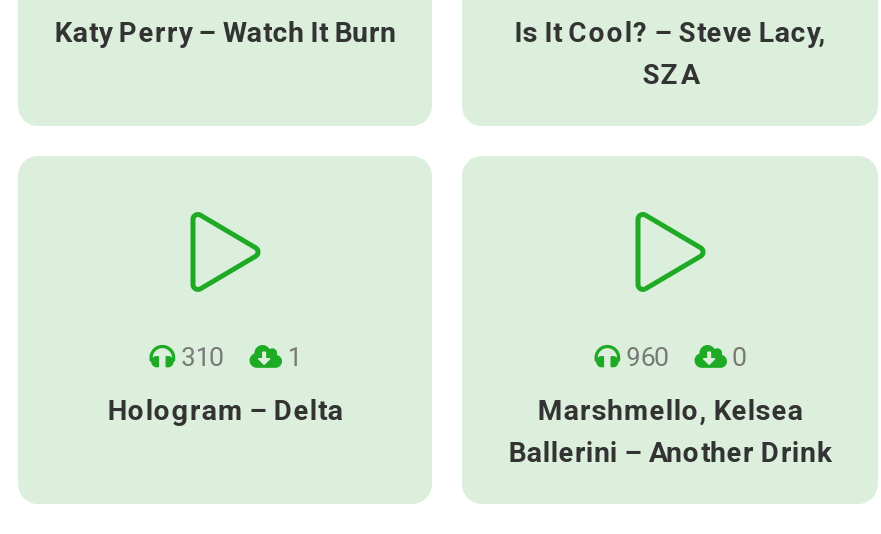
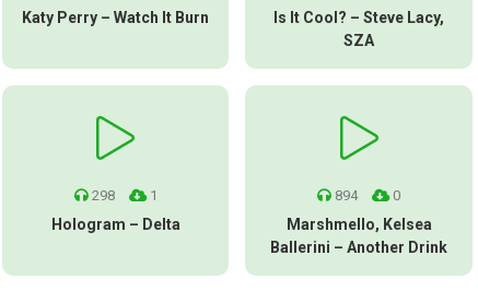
- 310 1
+ 298 1

- 960 0
+ 894 0
